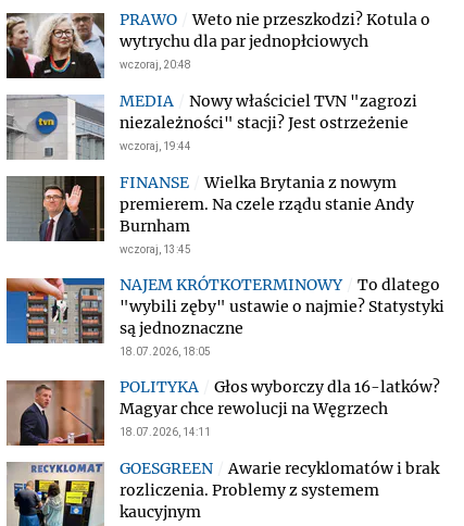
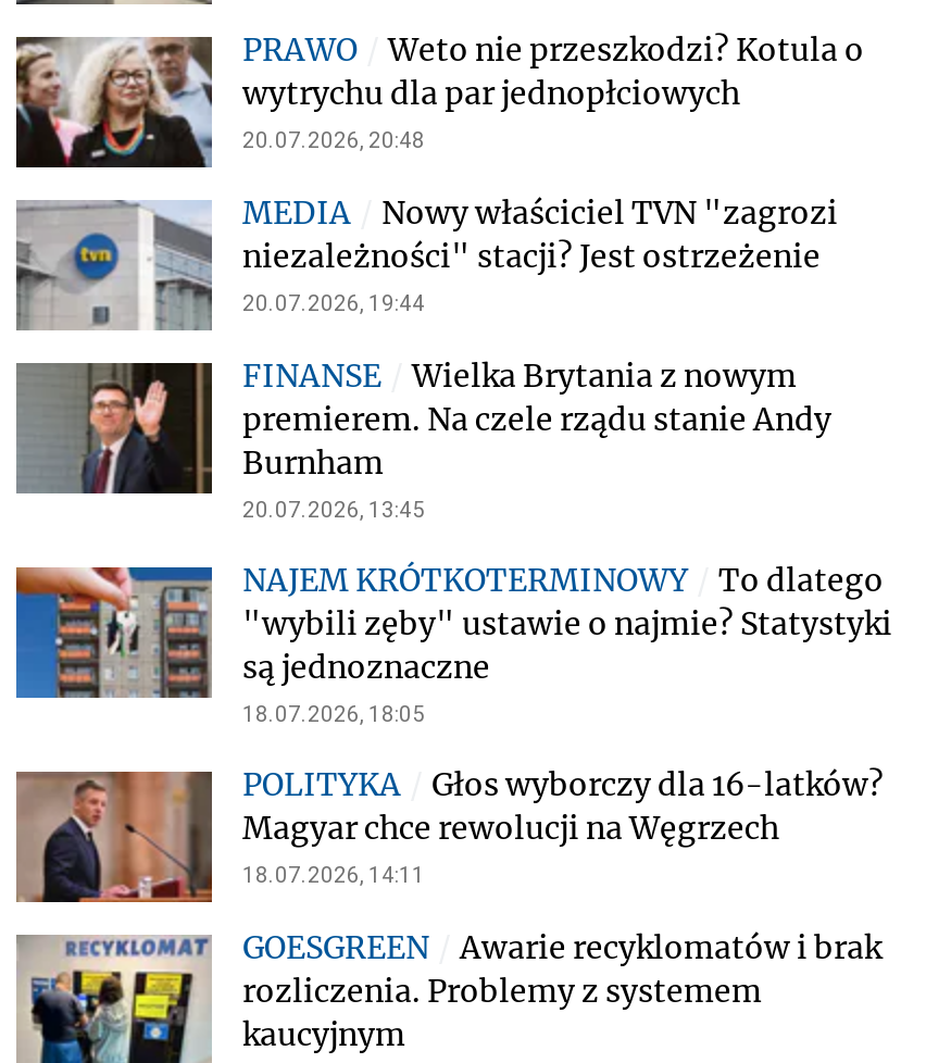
- wczoraj, 20:48
+ 20.07.2026, 20:48

- wczoraj, 19:44
+ 20.07.2026, 19:44

- wczoraj, 13:45
+ 20.07.2026, 13:45
